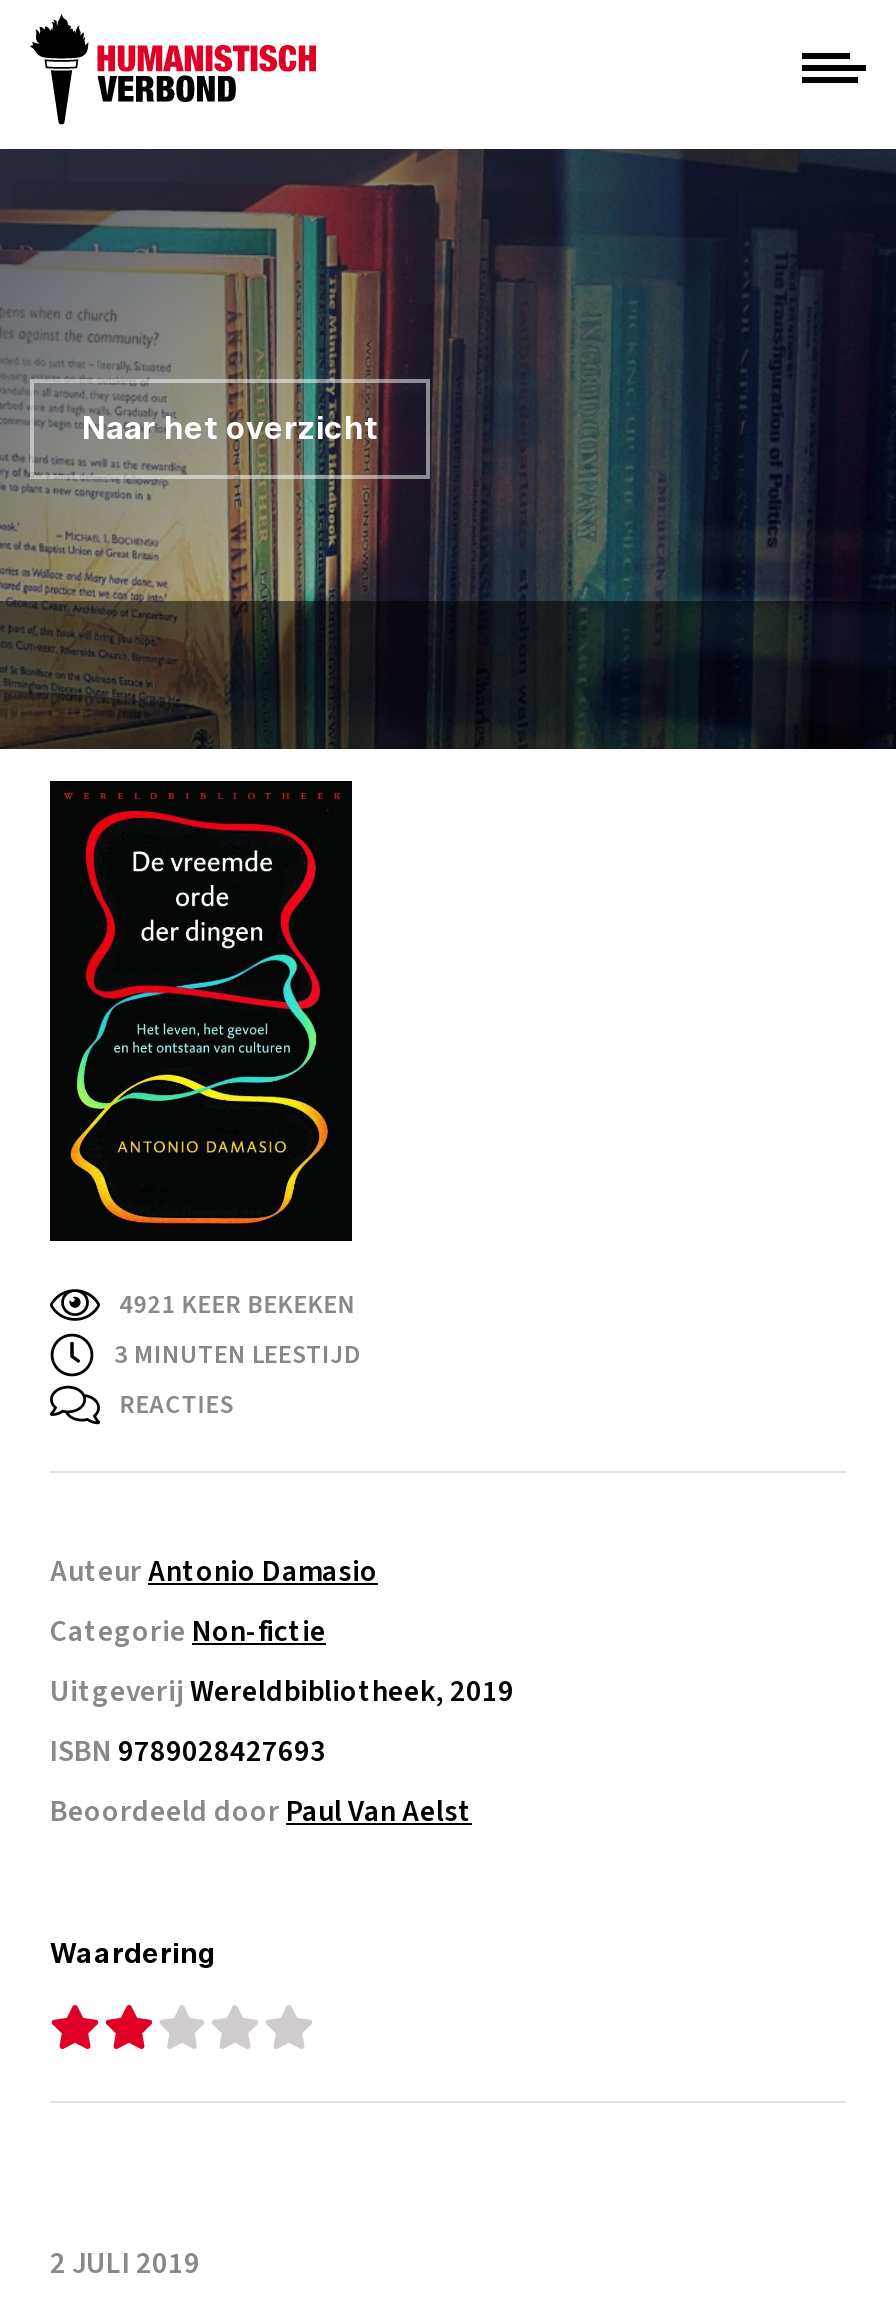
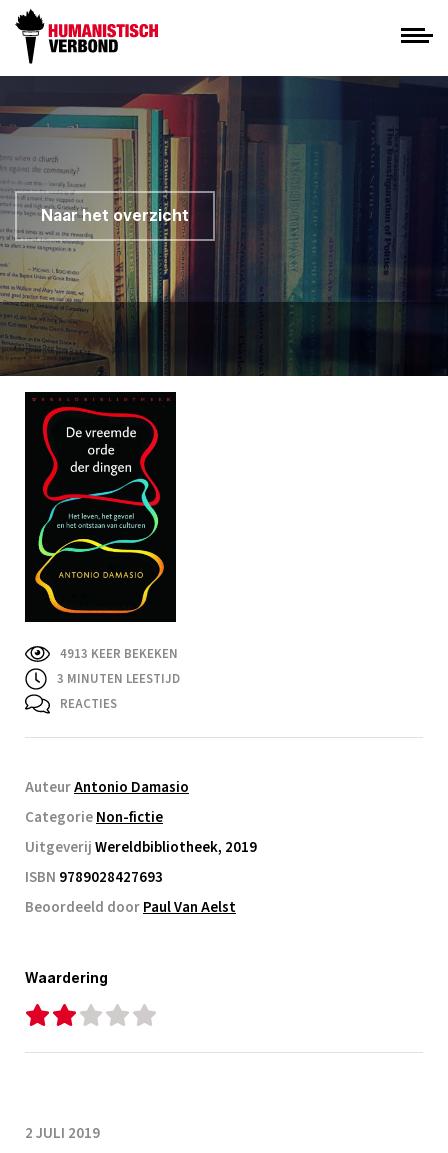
- 4921 KEER BEKEKEN
+ 4913 KEER BEKEKEN
